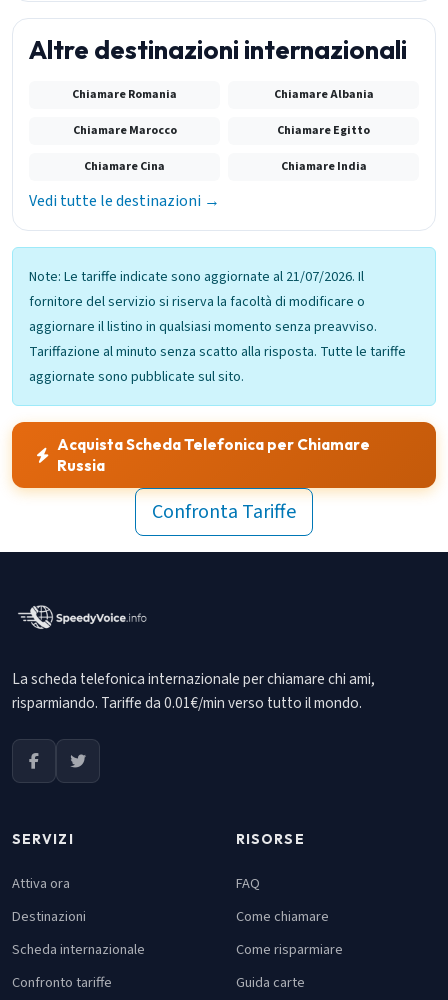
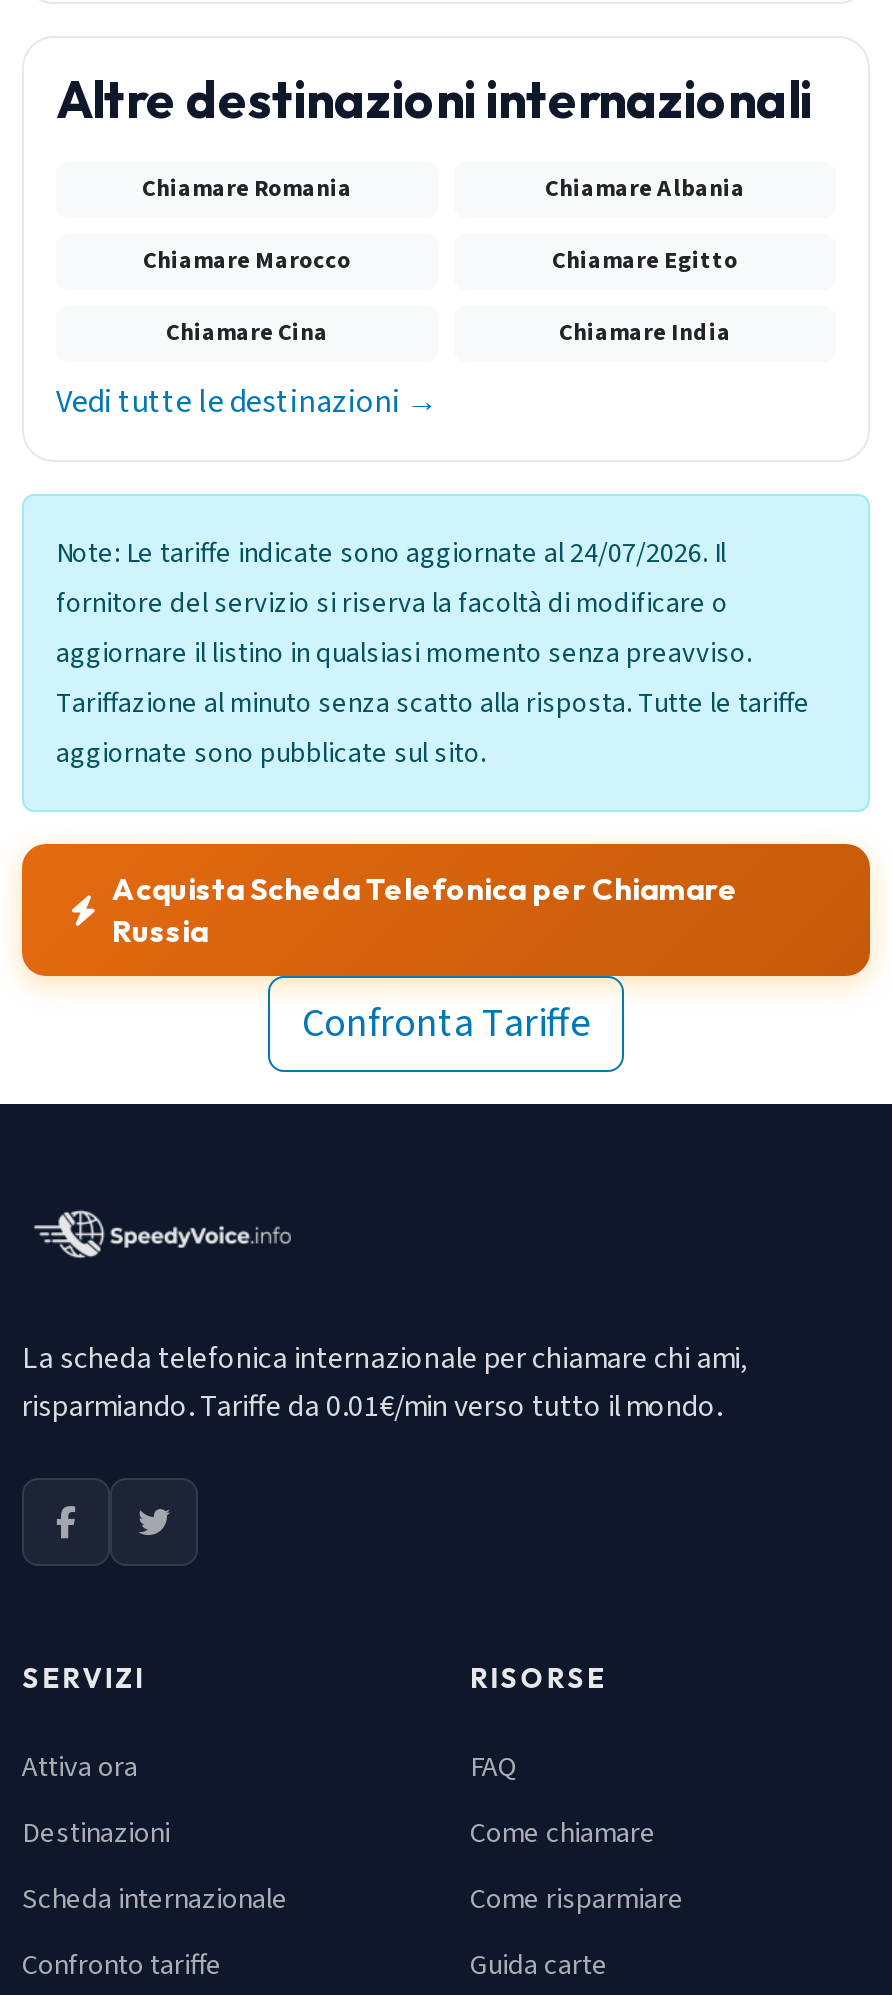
- Note: Le tariffe indicate sono aggiornate al 21/07/2026. Il
+ Note: Le tariffe indicate sono aggiornate al 24/07/2026. Il
